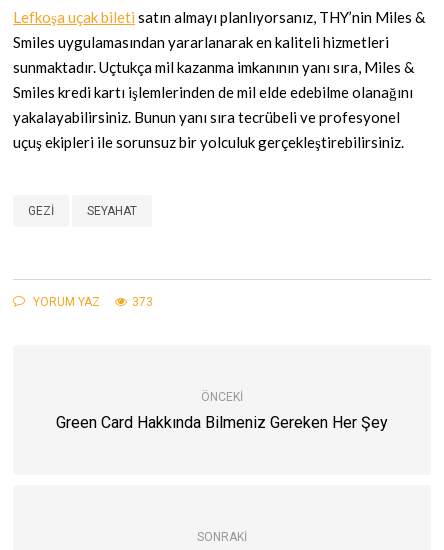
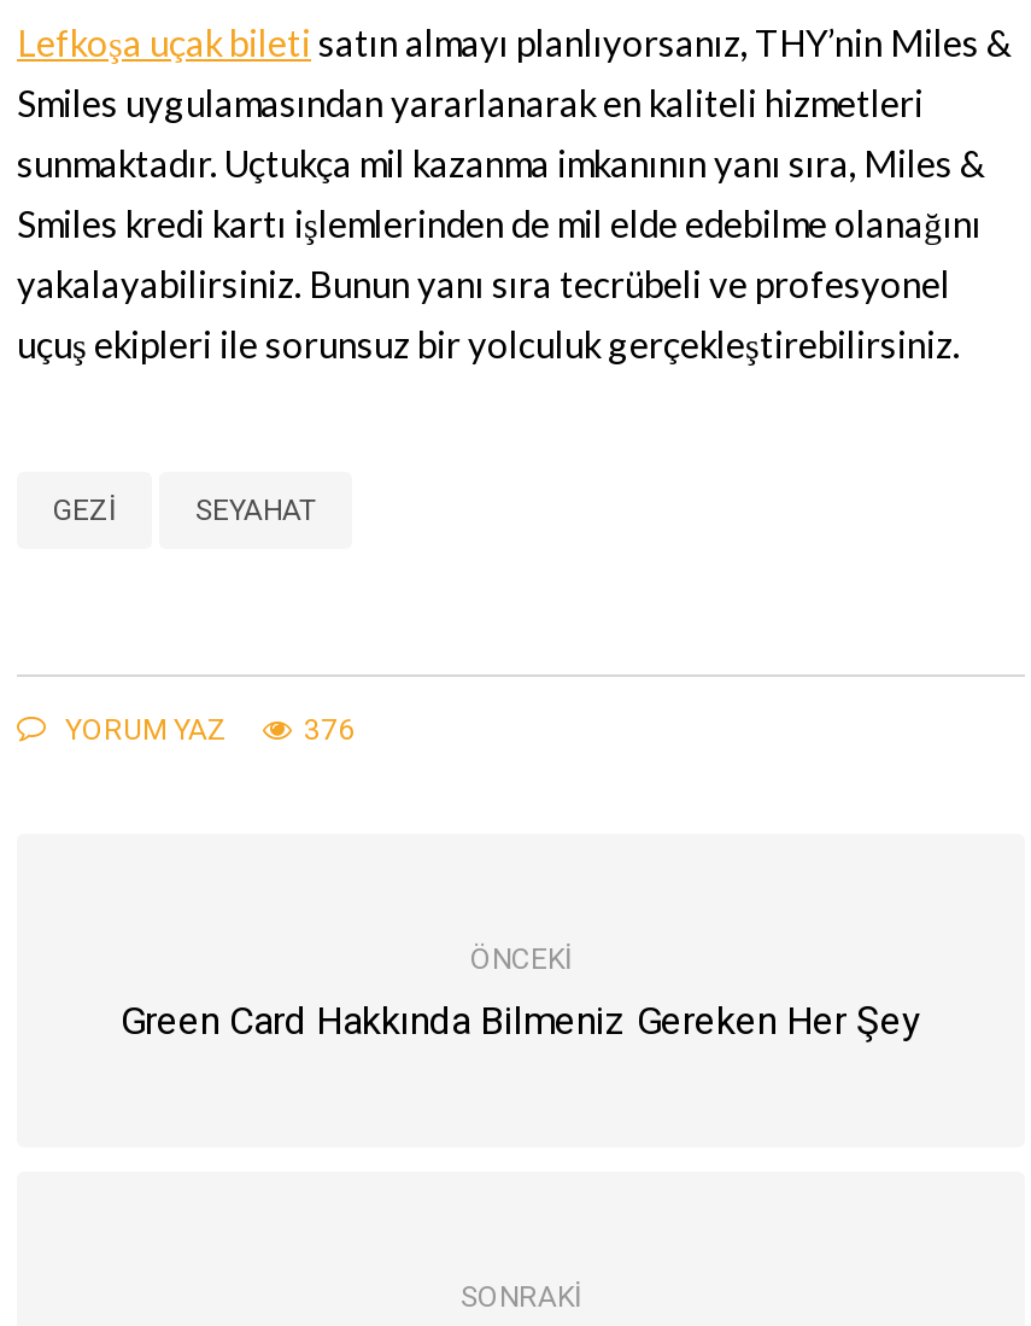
- 373
+ 376
